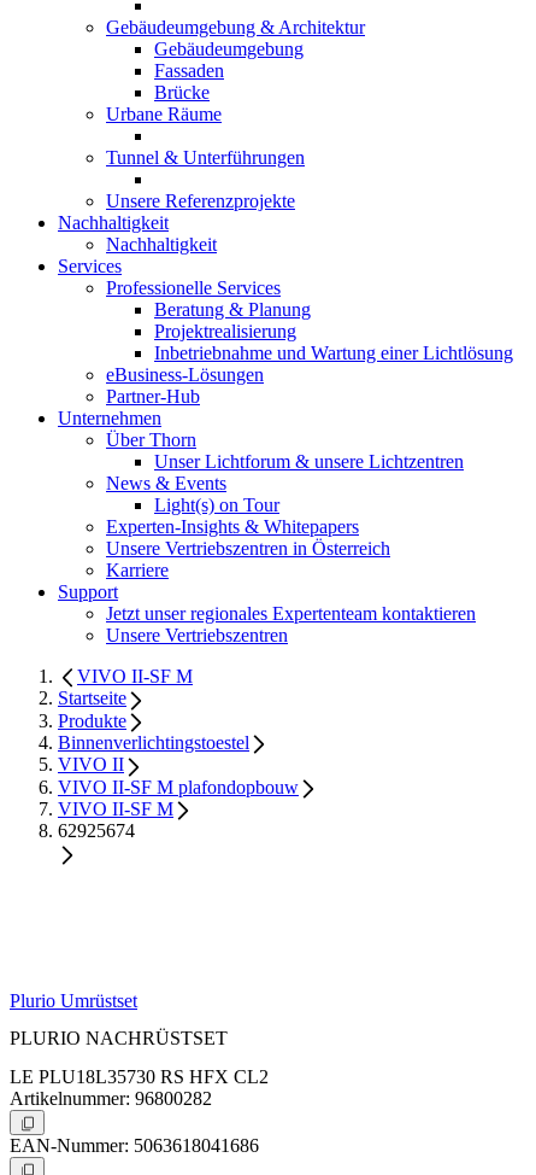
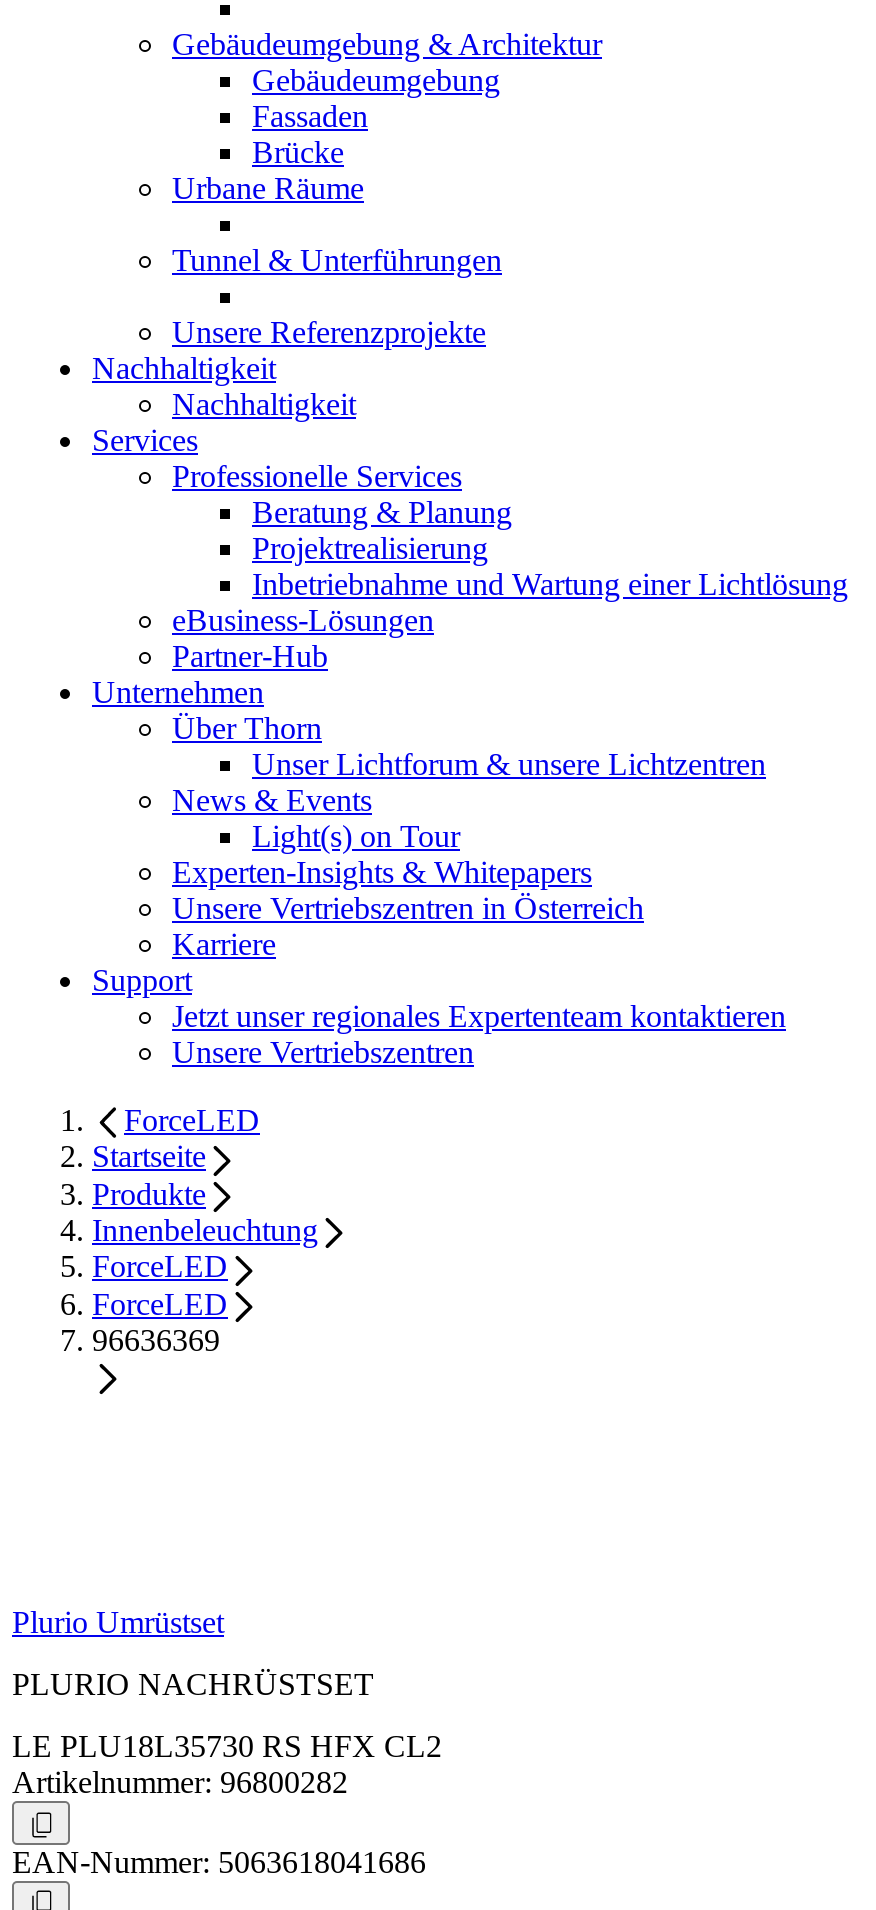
- VIVO II-SF M
+ ForceLED

- Binnenverlichtingstoestel
- VIVO II
- VIVO II-SF M plafondopbouw
- VIVO II-SF M
- 62925674
+ Innenbeleuchtung
+ ForceLED
+ ForceLED
+ 96636369
